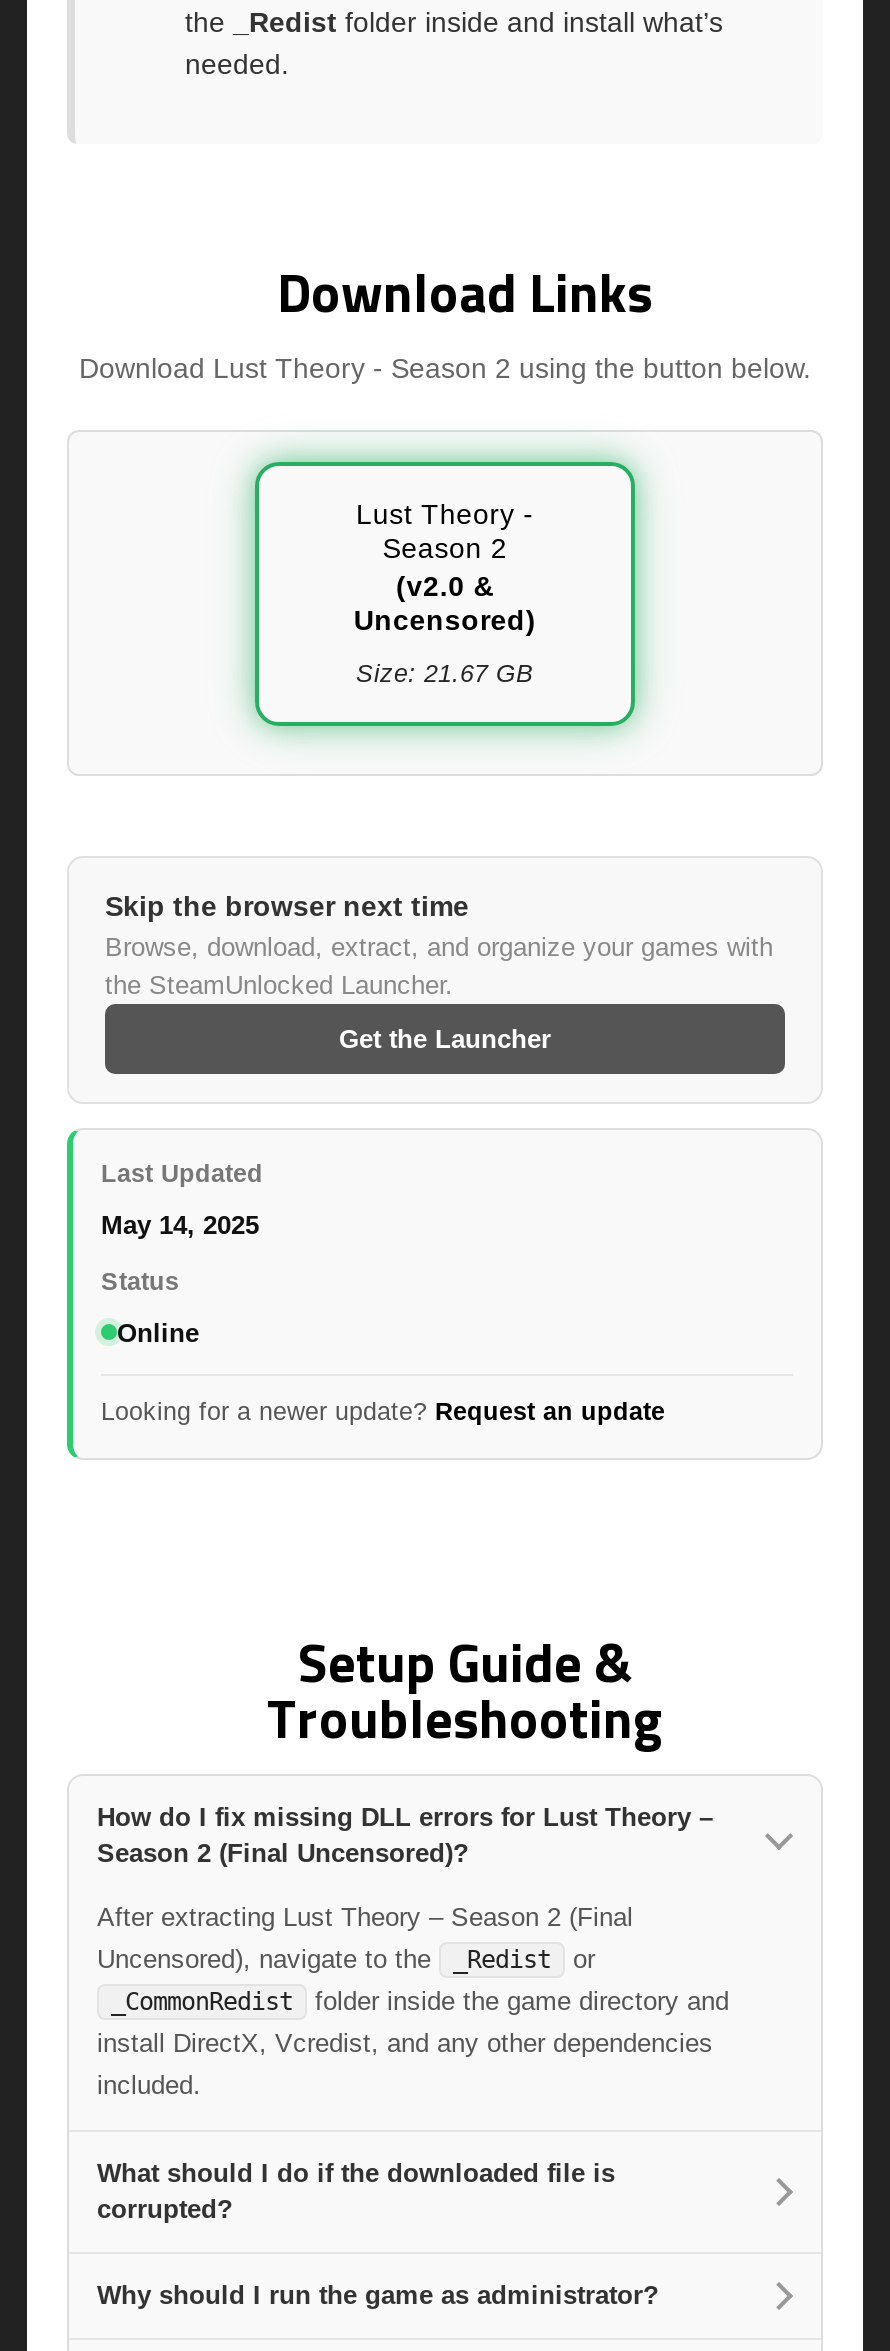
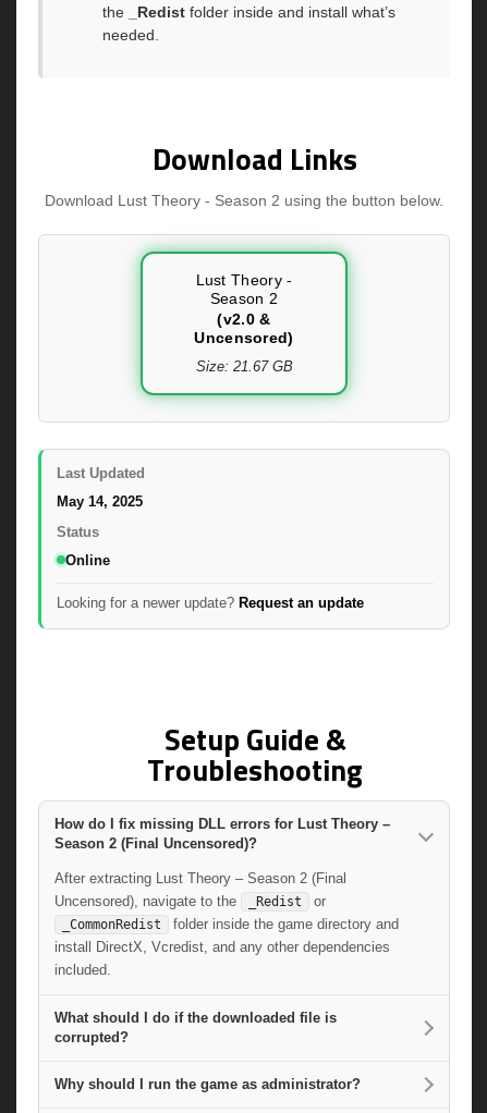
- Skip the browser next time
- Browse, download, extract, and organize your games with
- the SteamUnlocked Launcher.
- Get the Launcher
